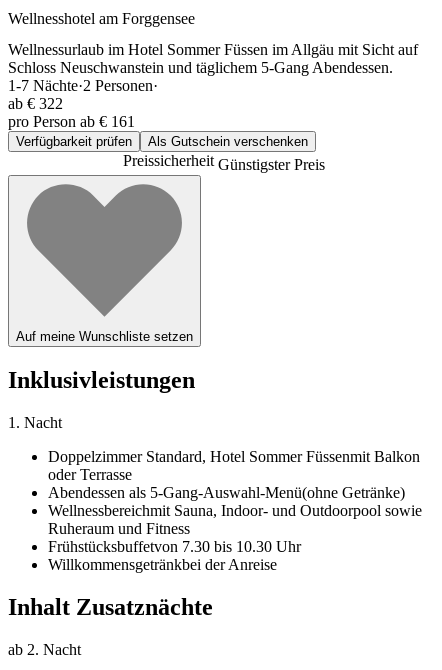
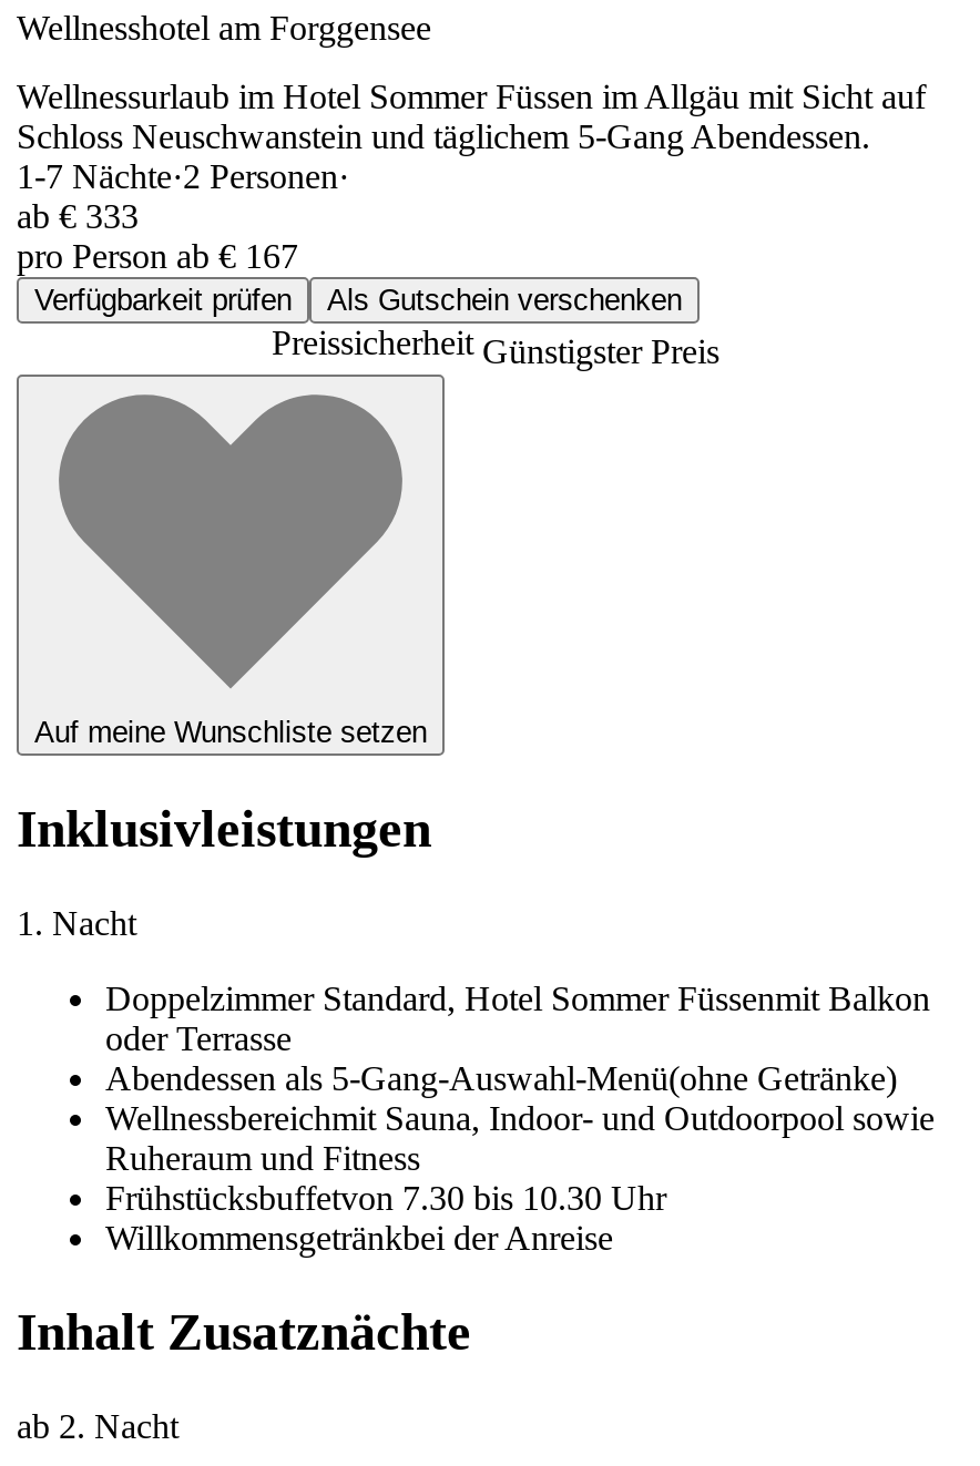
- ab € 322
+ ab € 333

- pro Person ab € 161
+ pro Person ab € 167
